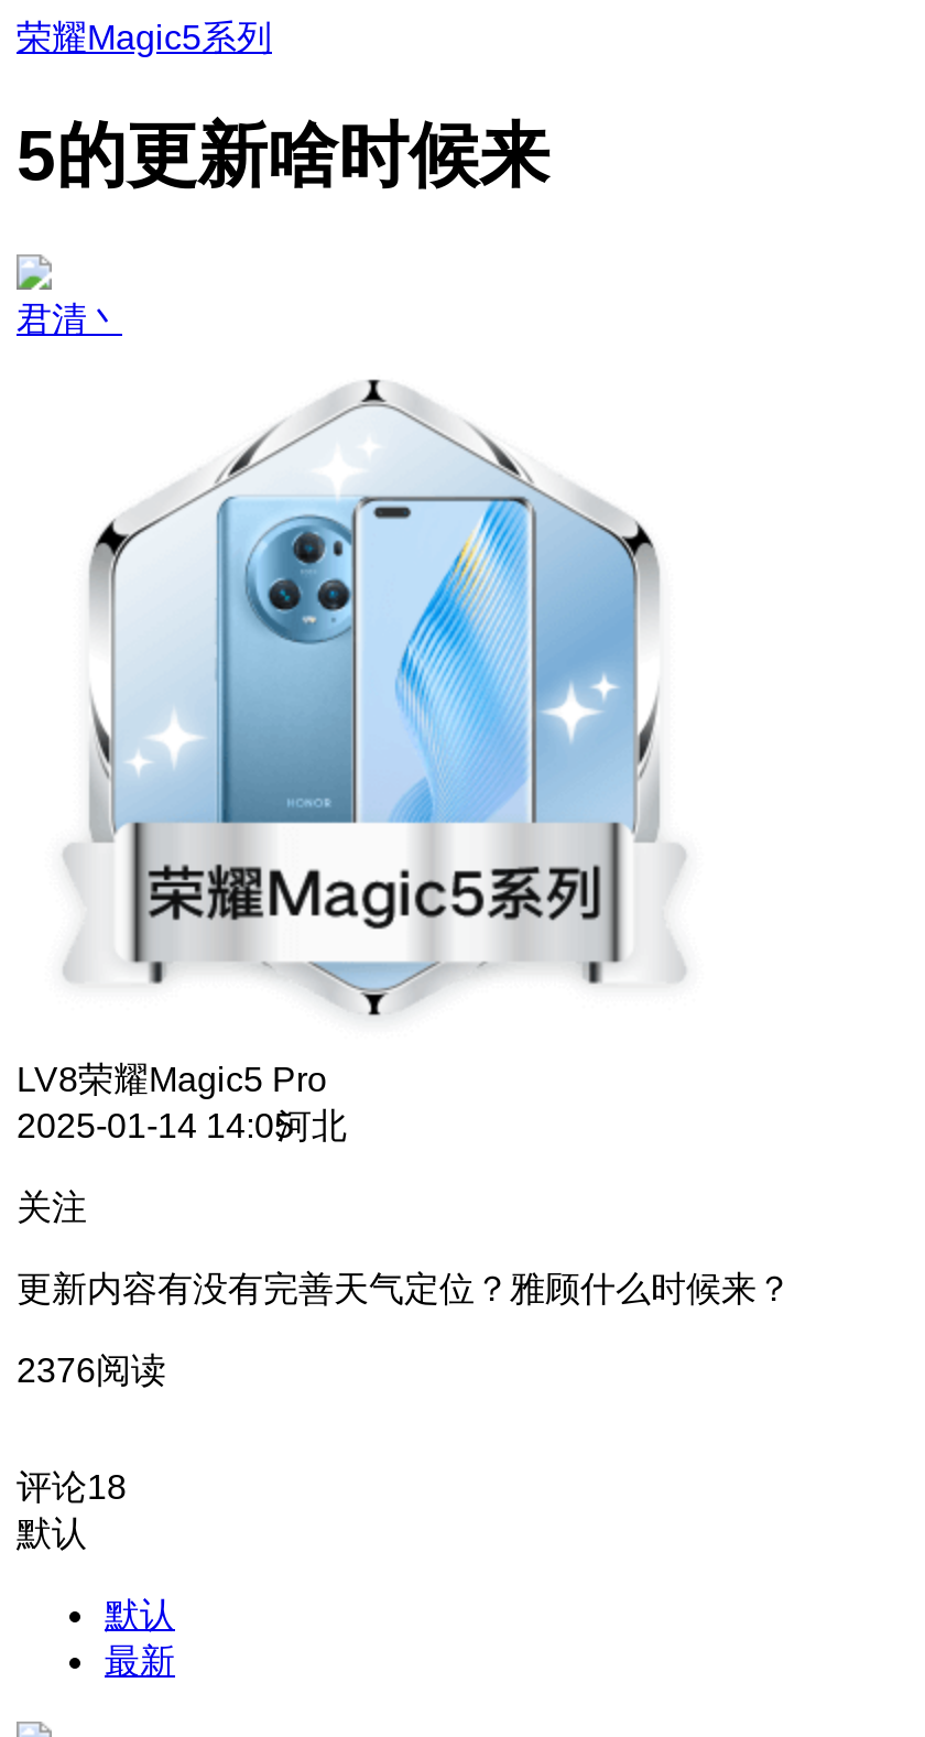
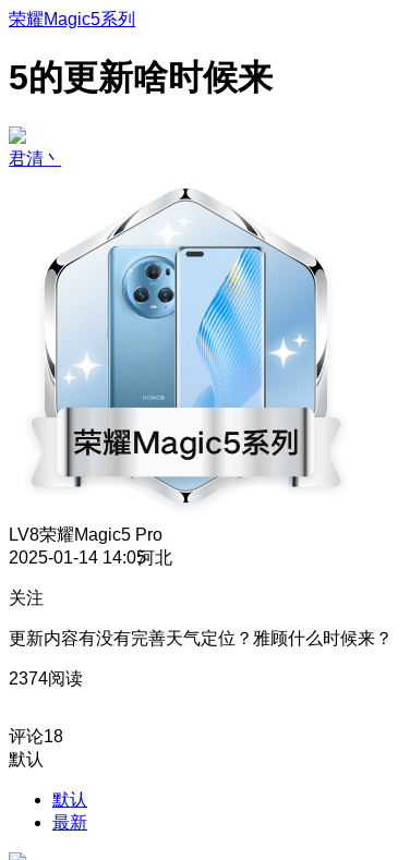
- 2376阅读
+ 2374阅读
